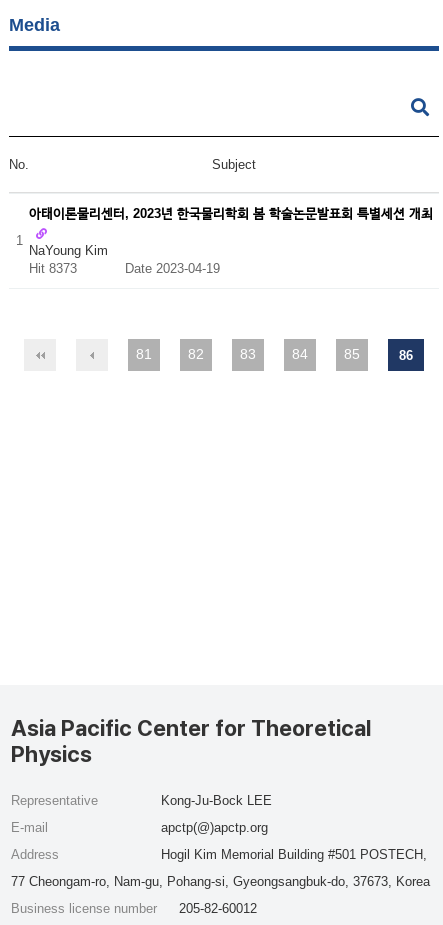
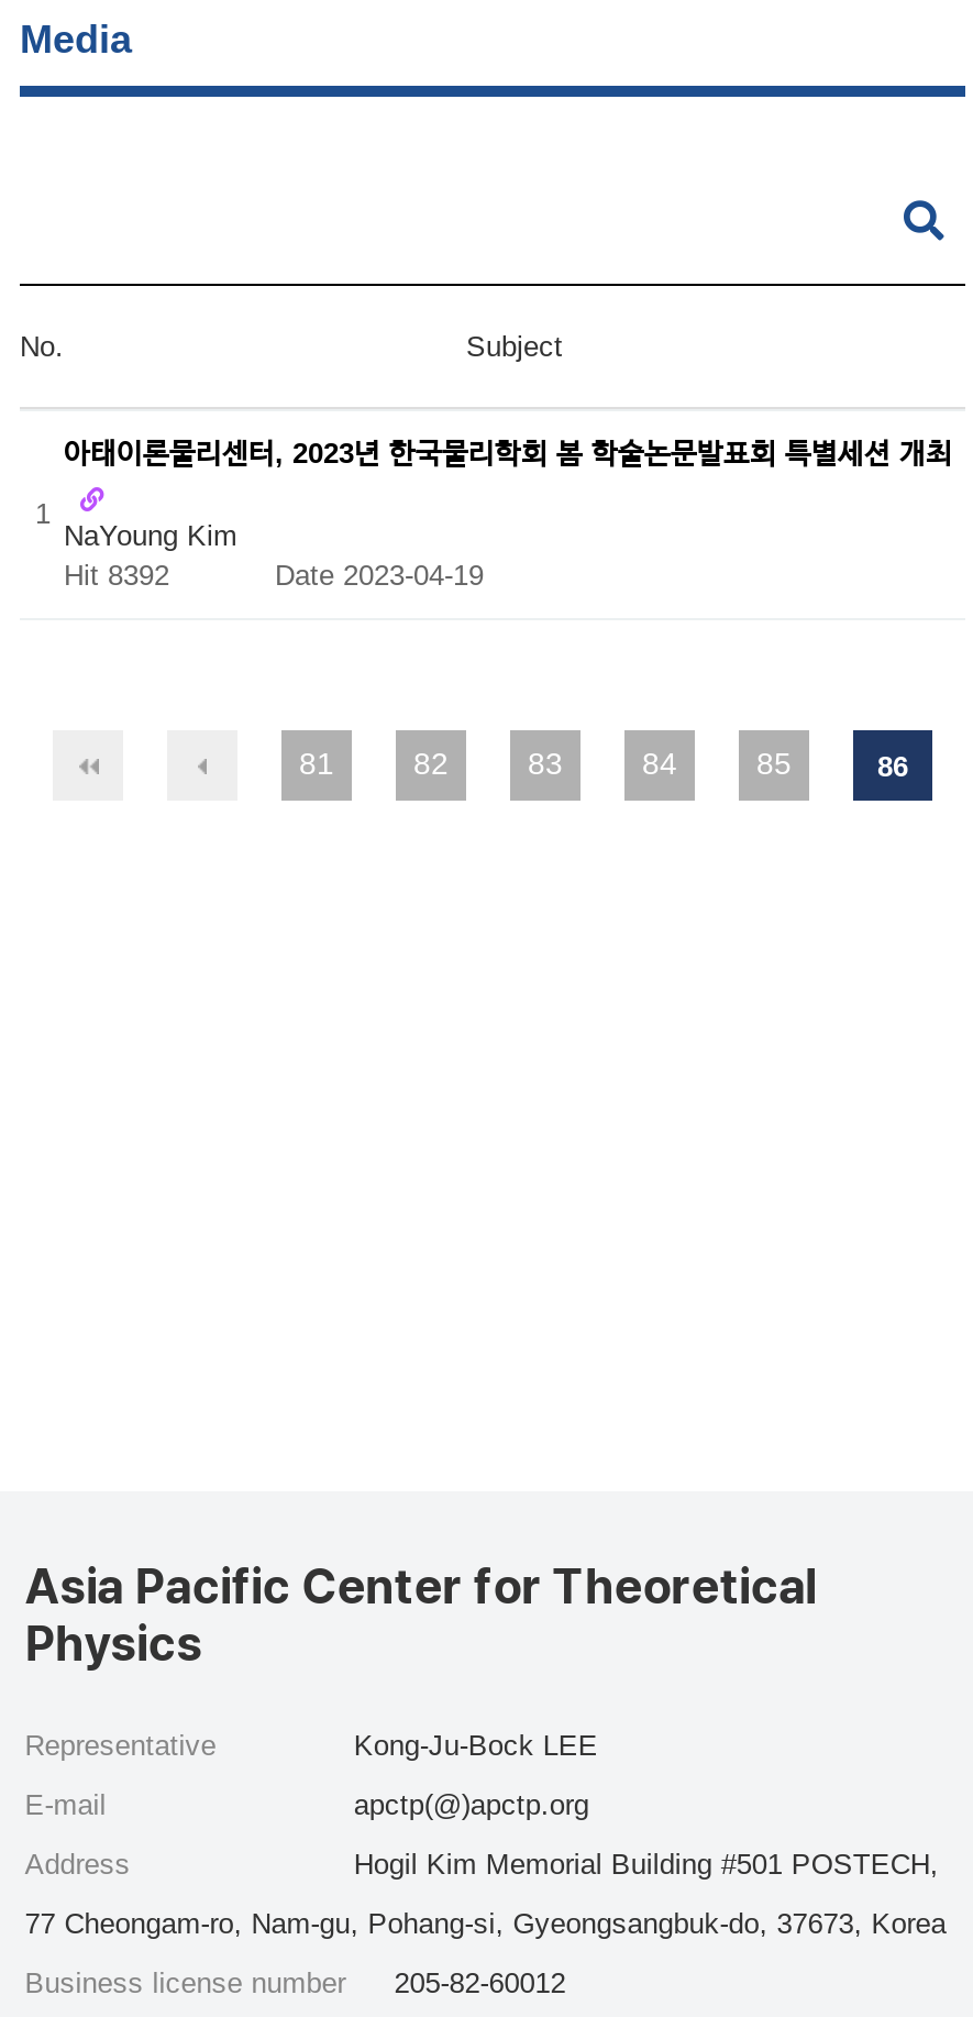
- Hit 8373 Date 2023-04-19
+ Hit 8392 Date 2023-04-19
